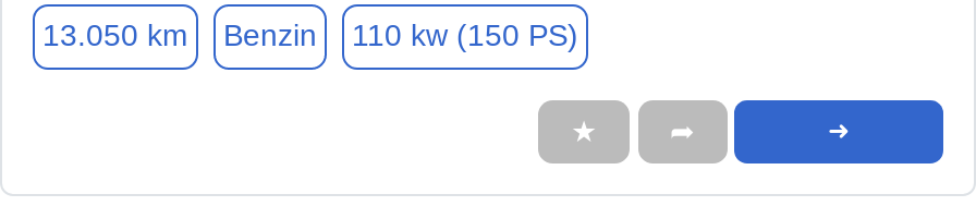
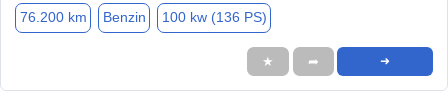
- 13.050 km
+ 76.200 km

- 110 kw (150 PS)
+ 100 kw (136 PS)
